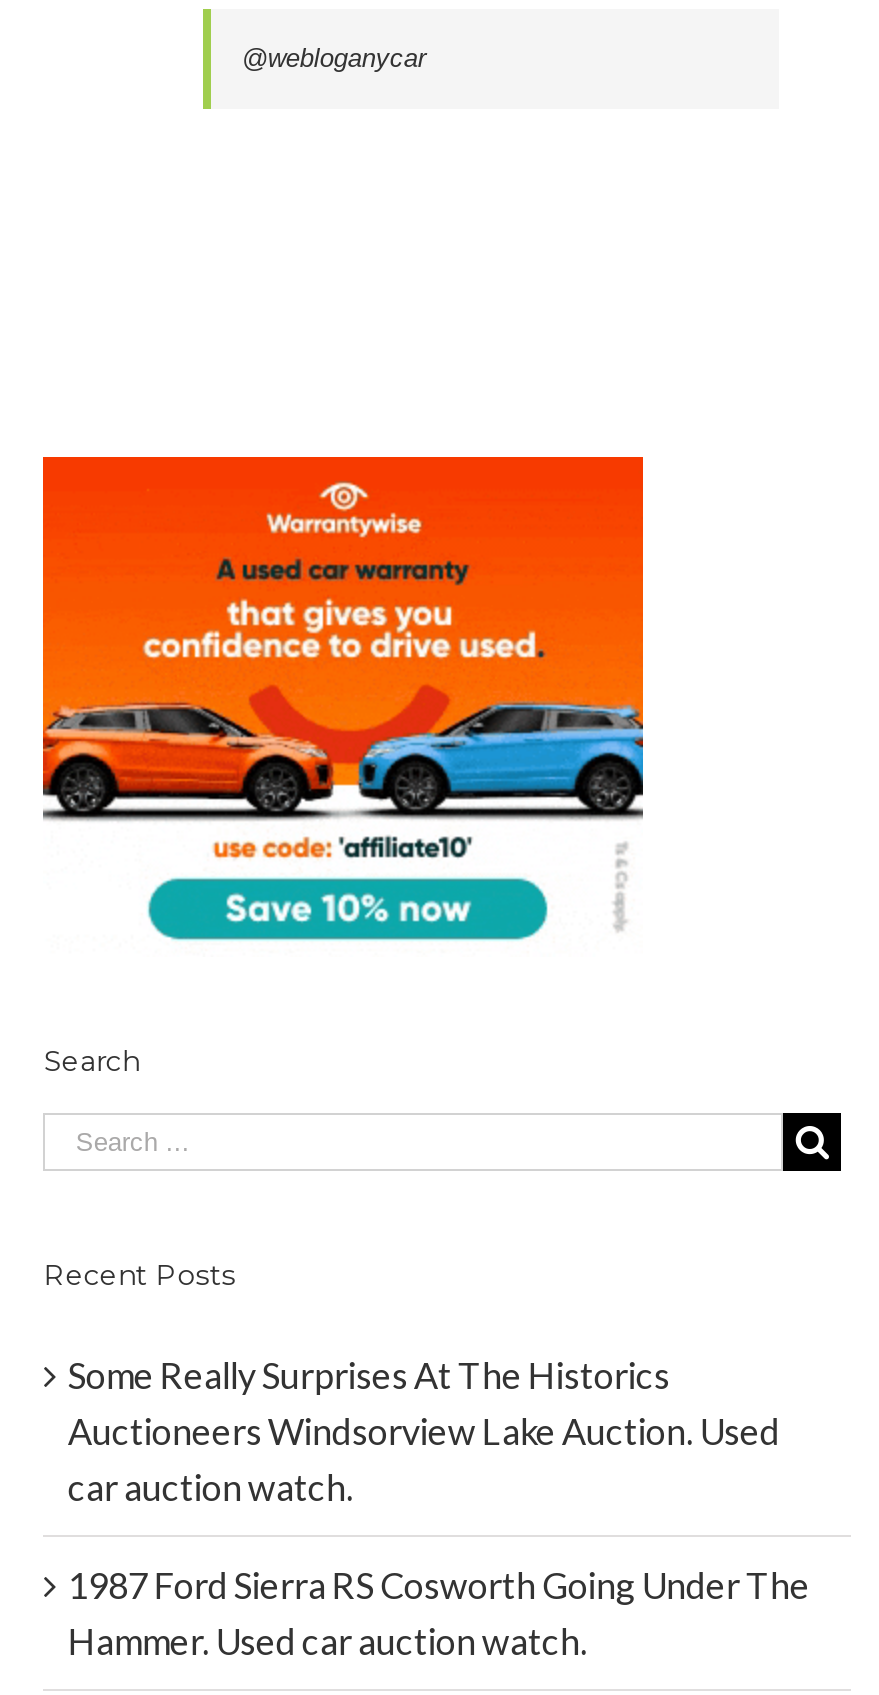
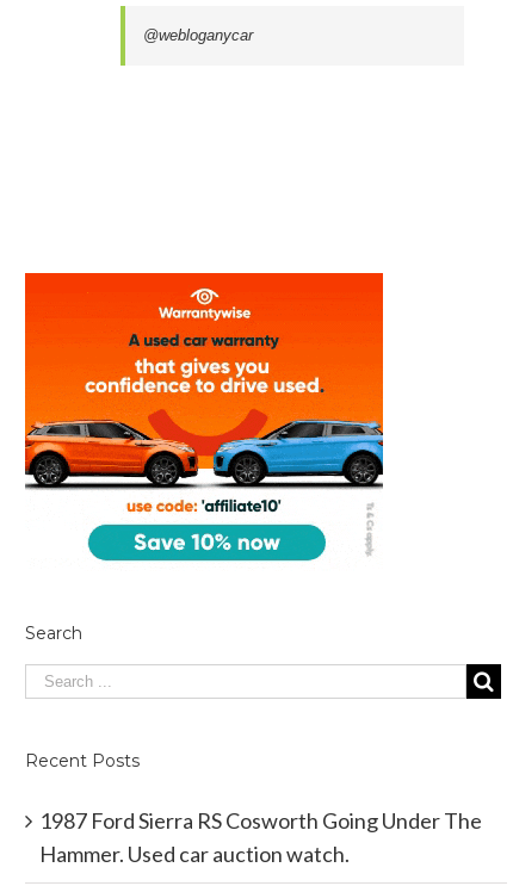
- Some Really Surprises At The Historics
- Auctioneers Windsorview Lake Auction. Used
- car auction watch.
